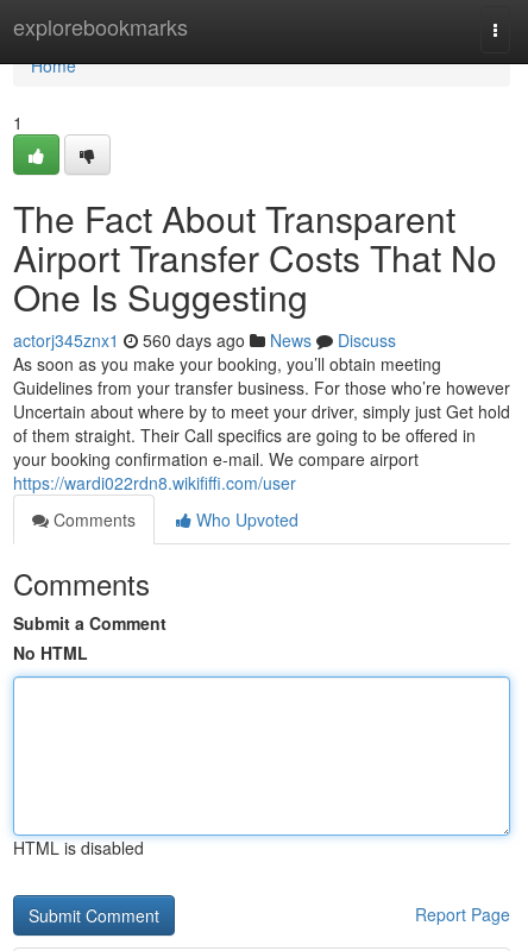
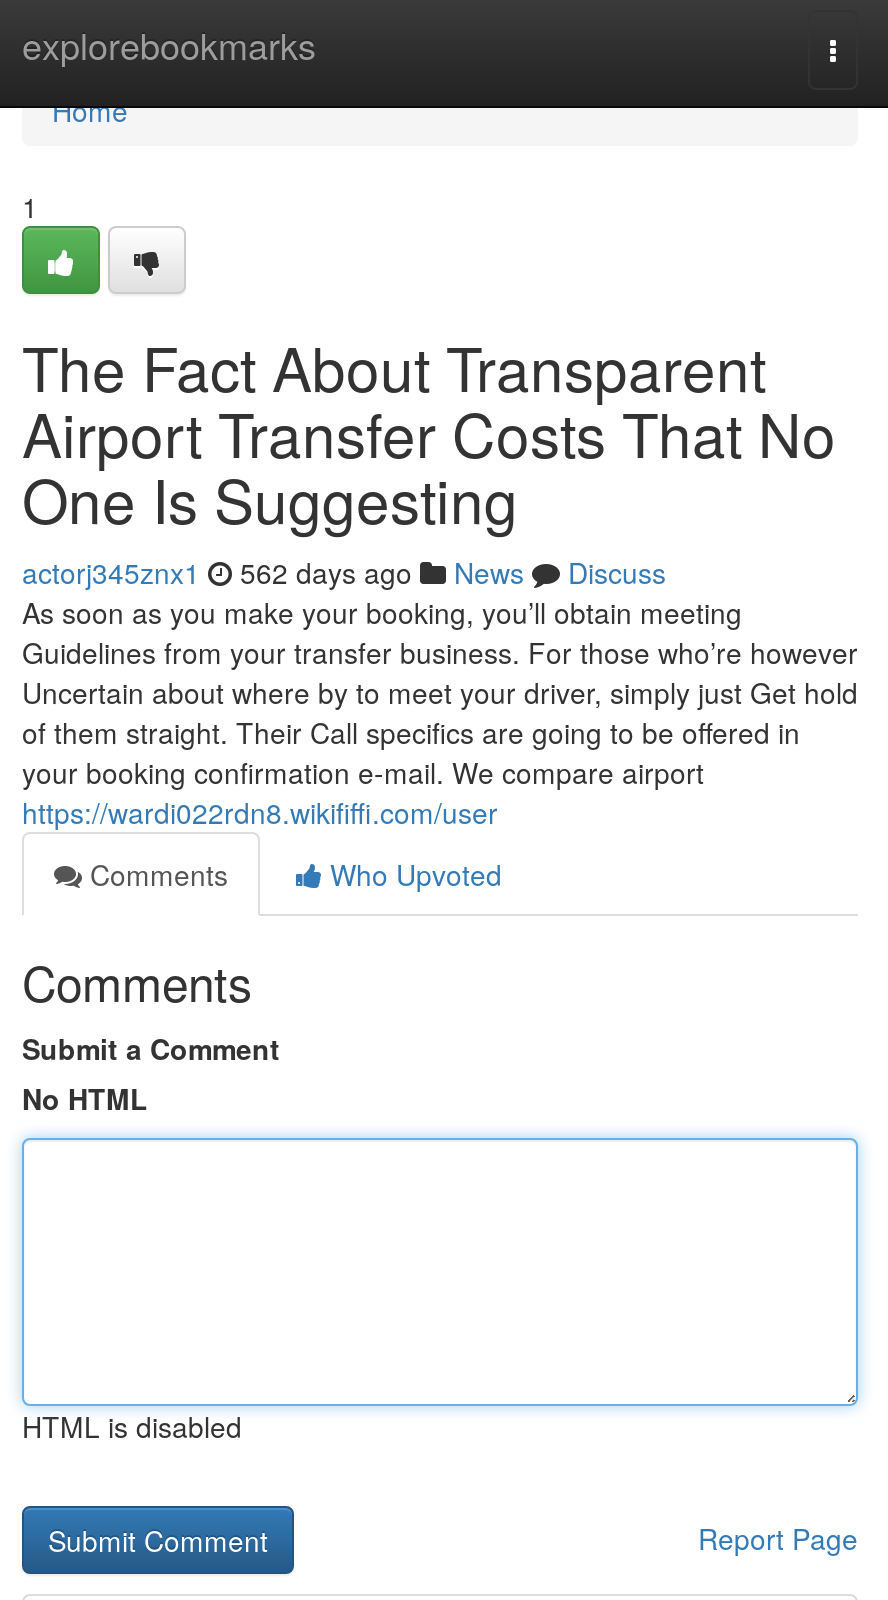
- actorj345znx1 560 days ago News Discuss
+ actorj345znx1 562 days ago News Discuss
